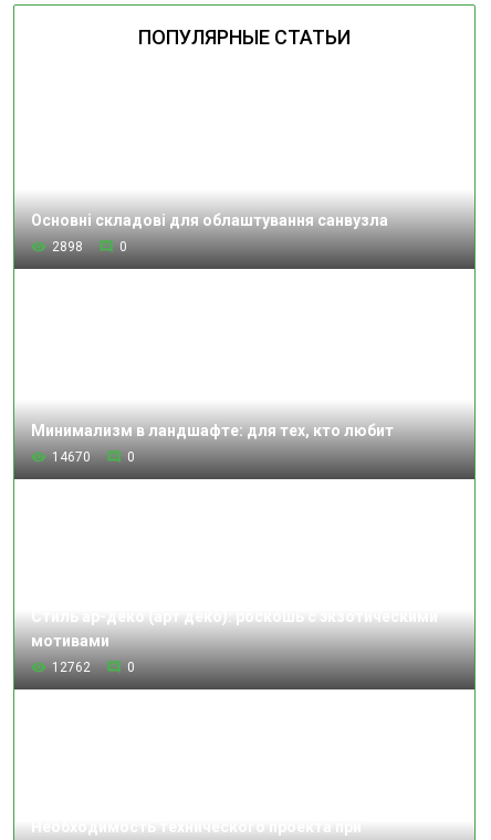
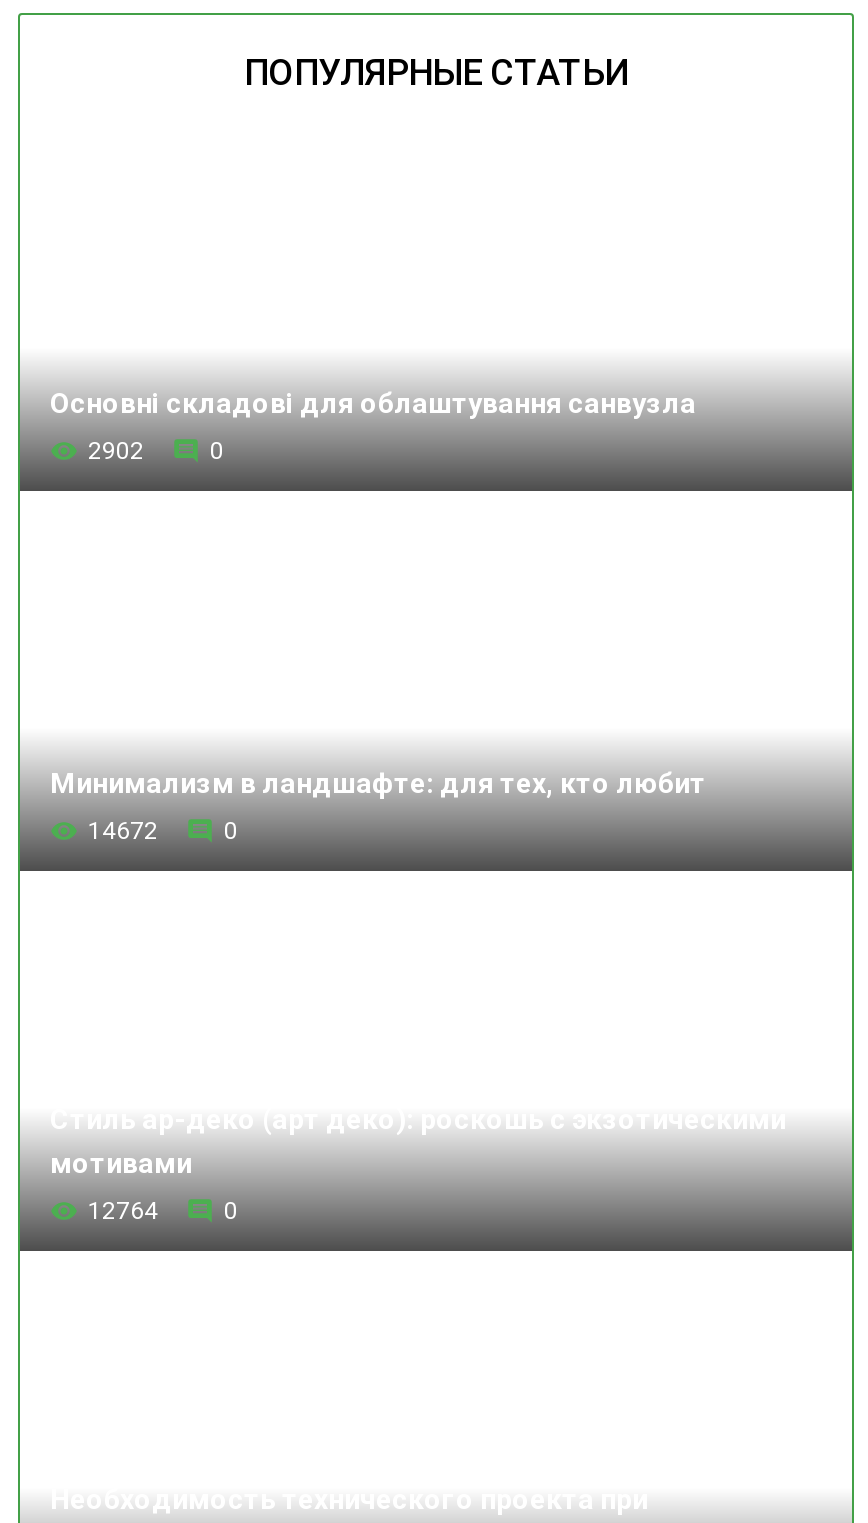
- 2898
+ 2902

- 14670
+ 14672

- 12762
+ 12764
